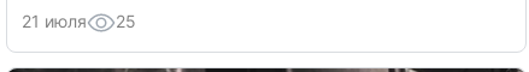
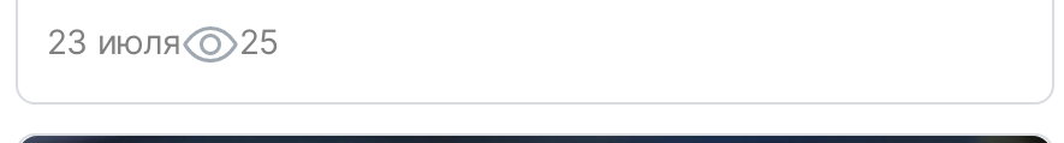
- 21 июля 25
+ 23 июля 25
